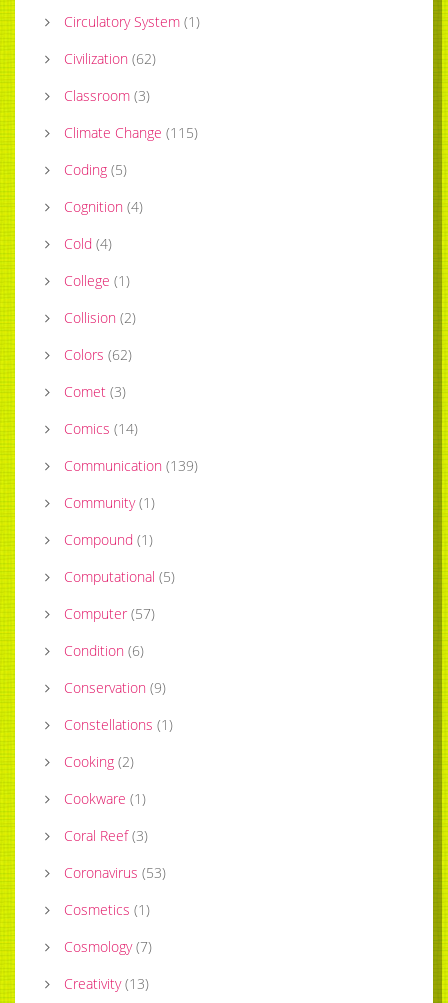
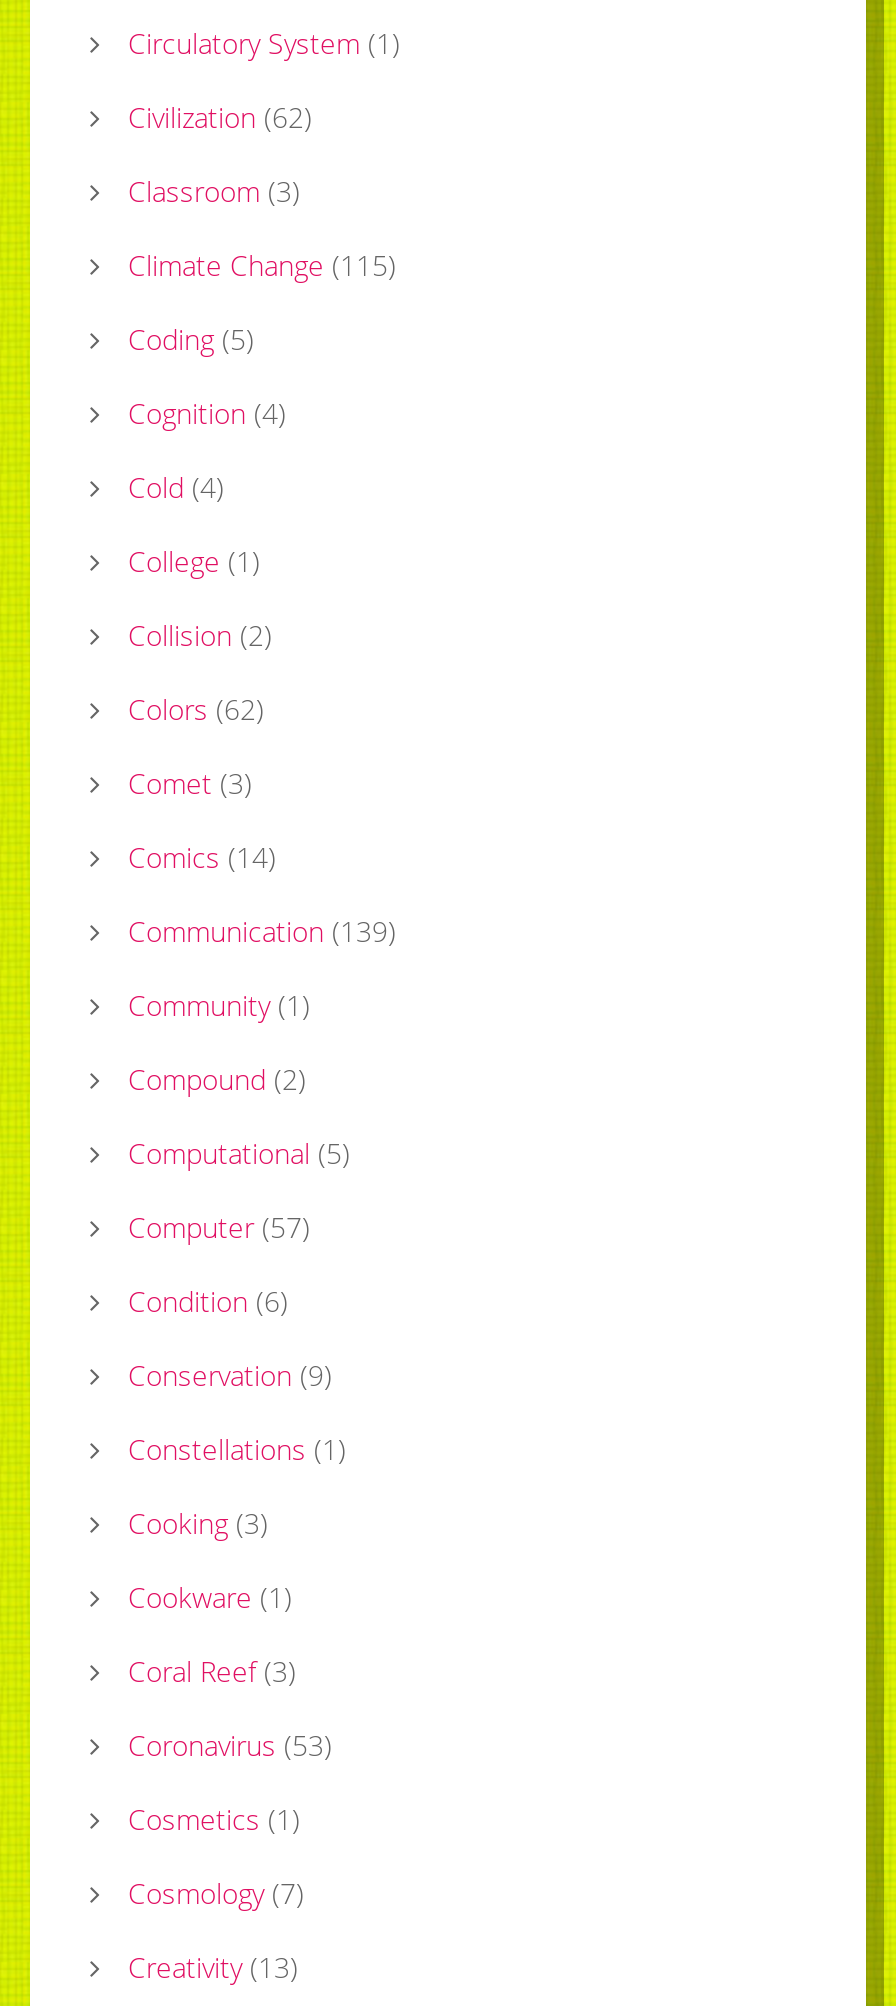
- Compound (1)
+ Compound (2)

- Cooking (2)
+ Cooking (3)
